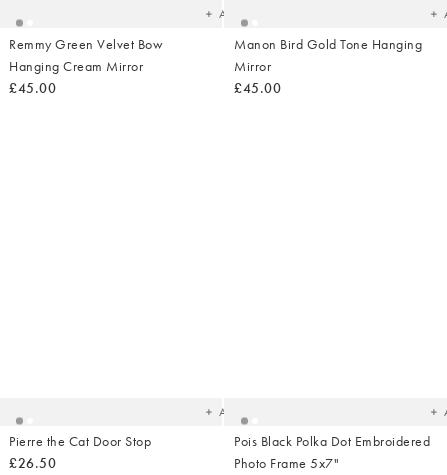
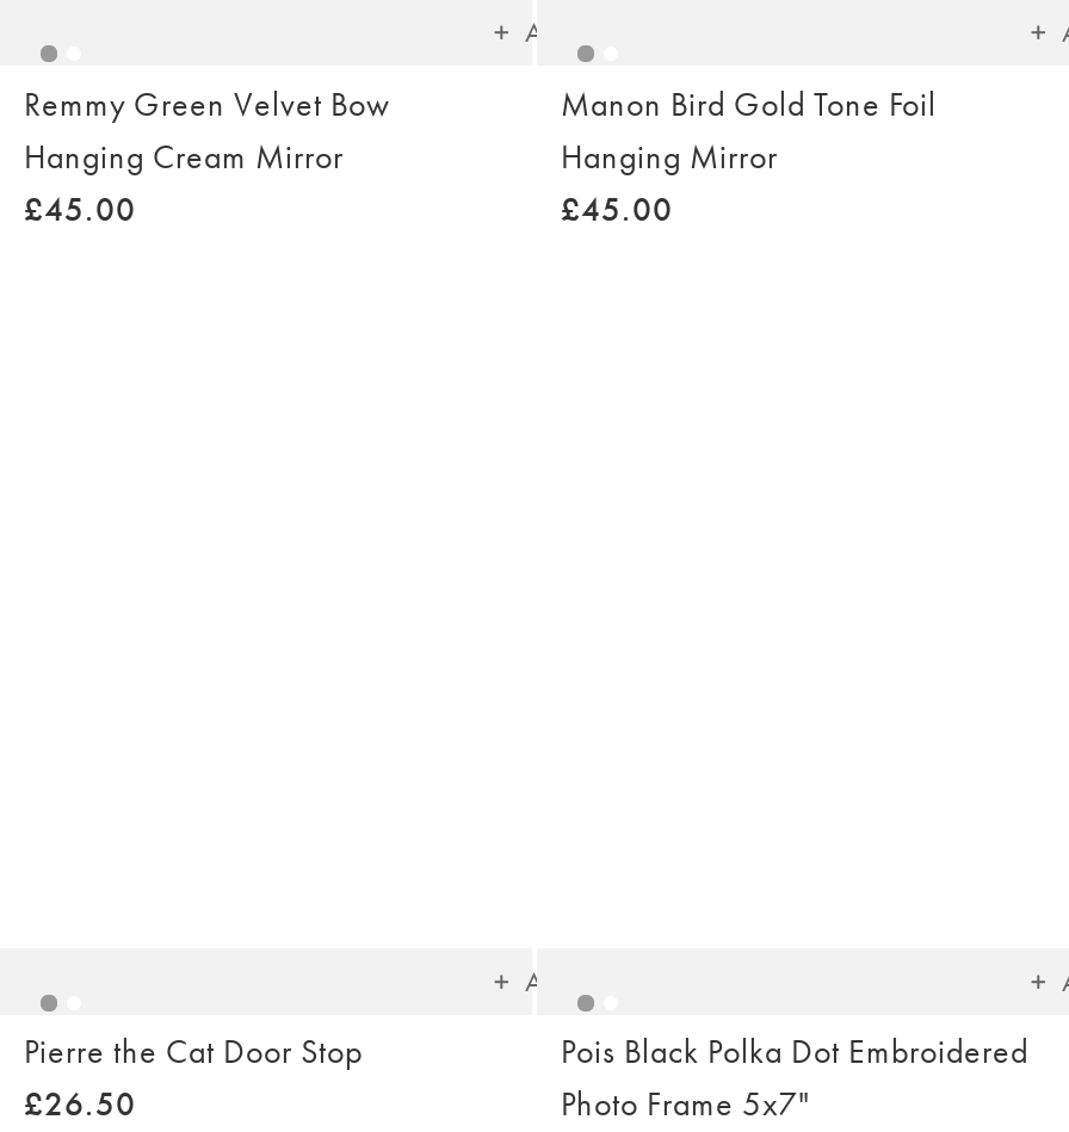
- Manon Bird Gold Tone Hanging
- Mirror
+ Manon Bird Gold Tone Foil
+ Hanging Mirror
